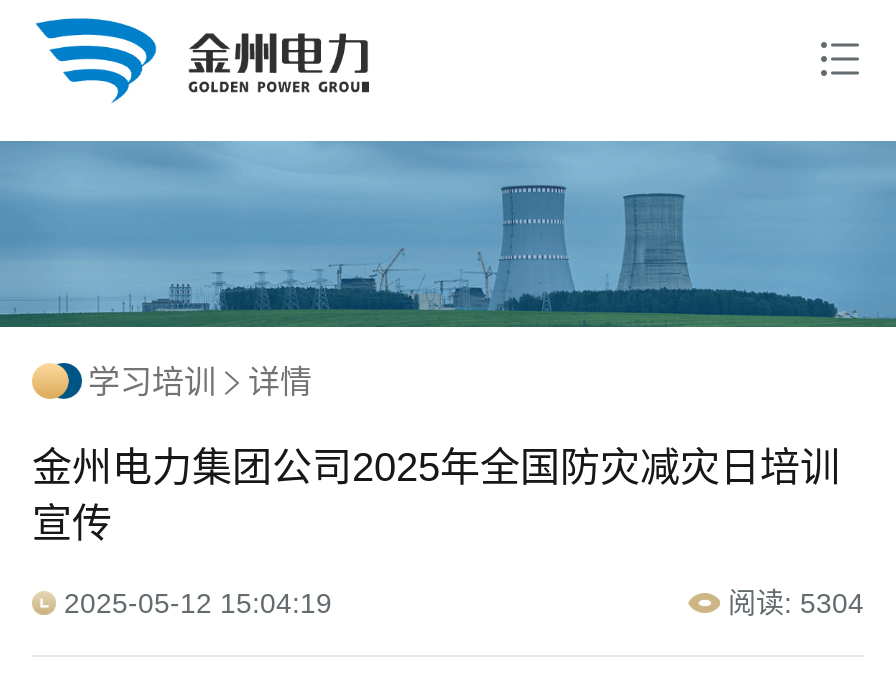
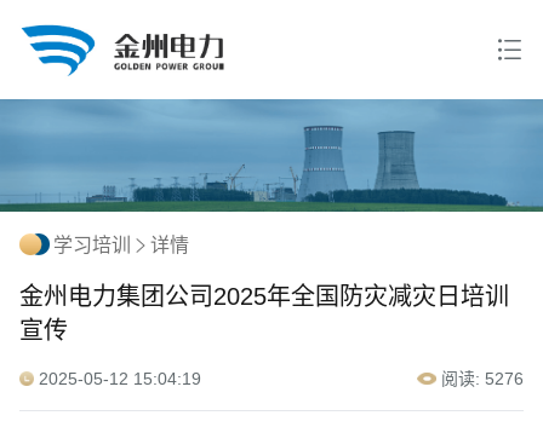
- 阅读: 5304
+ 阅读: 5276
